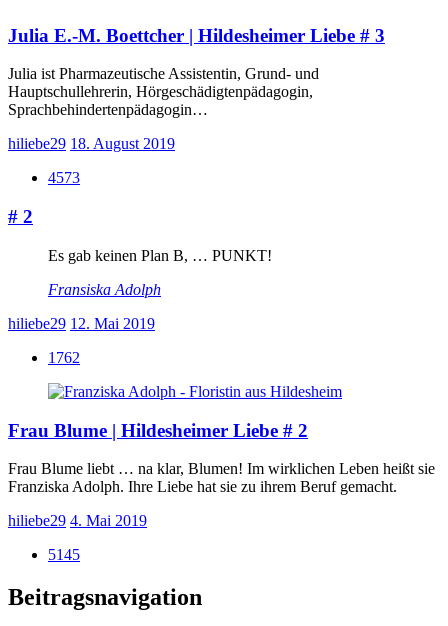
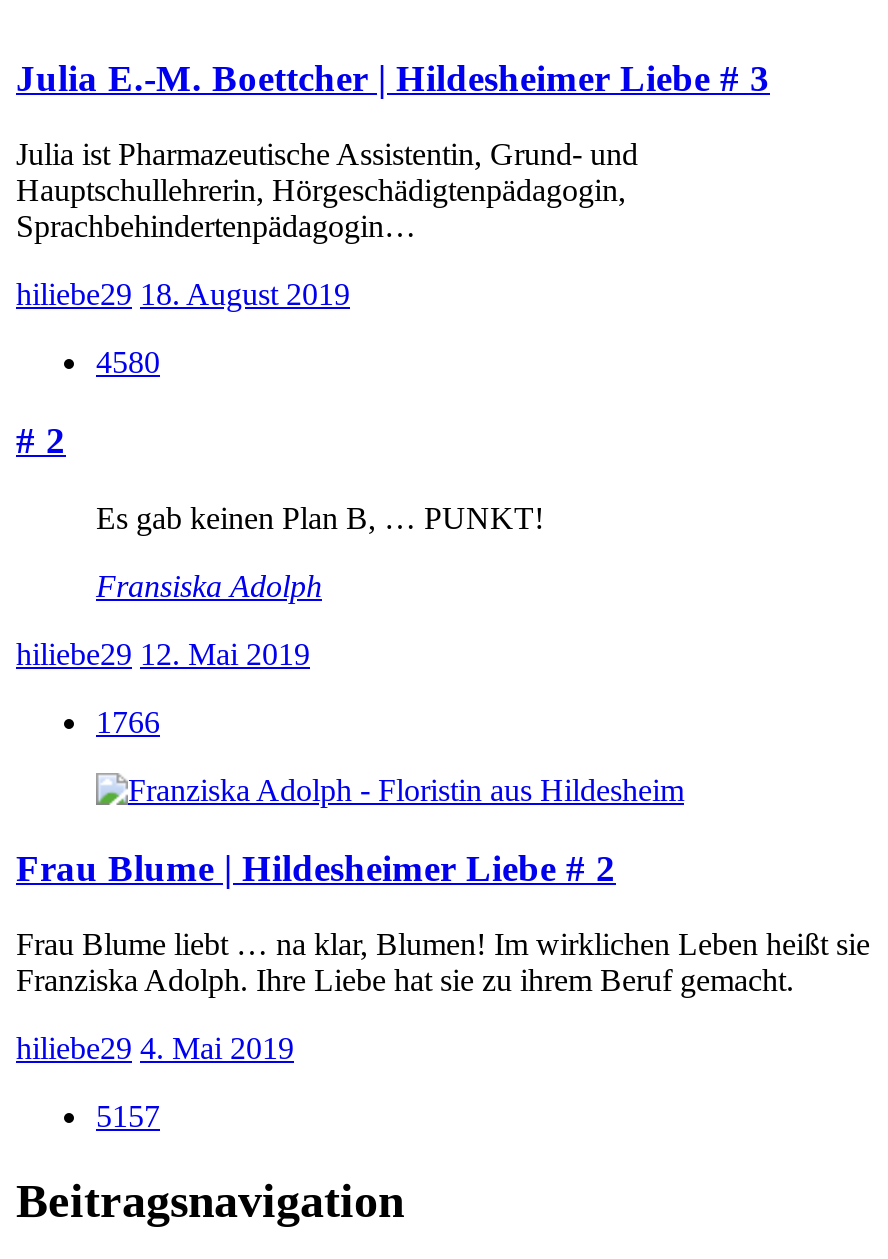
- 4573
+ 4580

- 1762
+ 1766

- 5145
+ 5157
